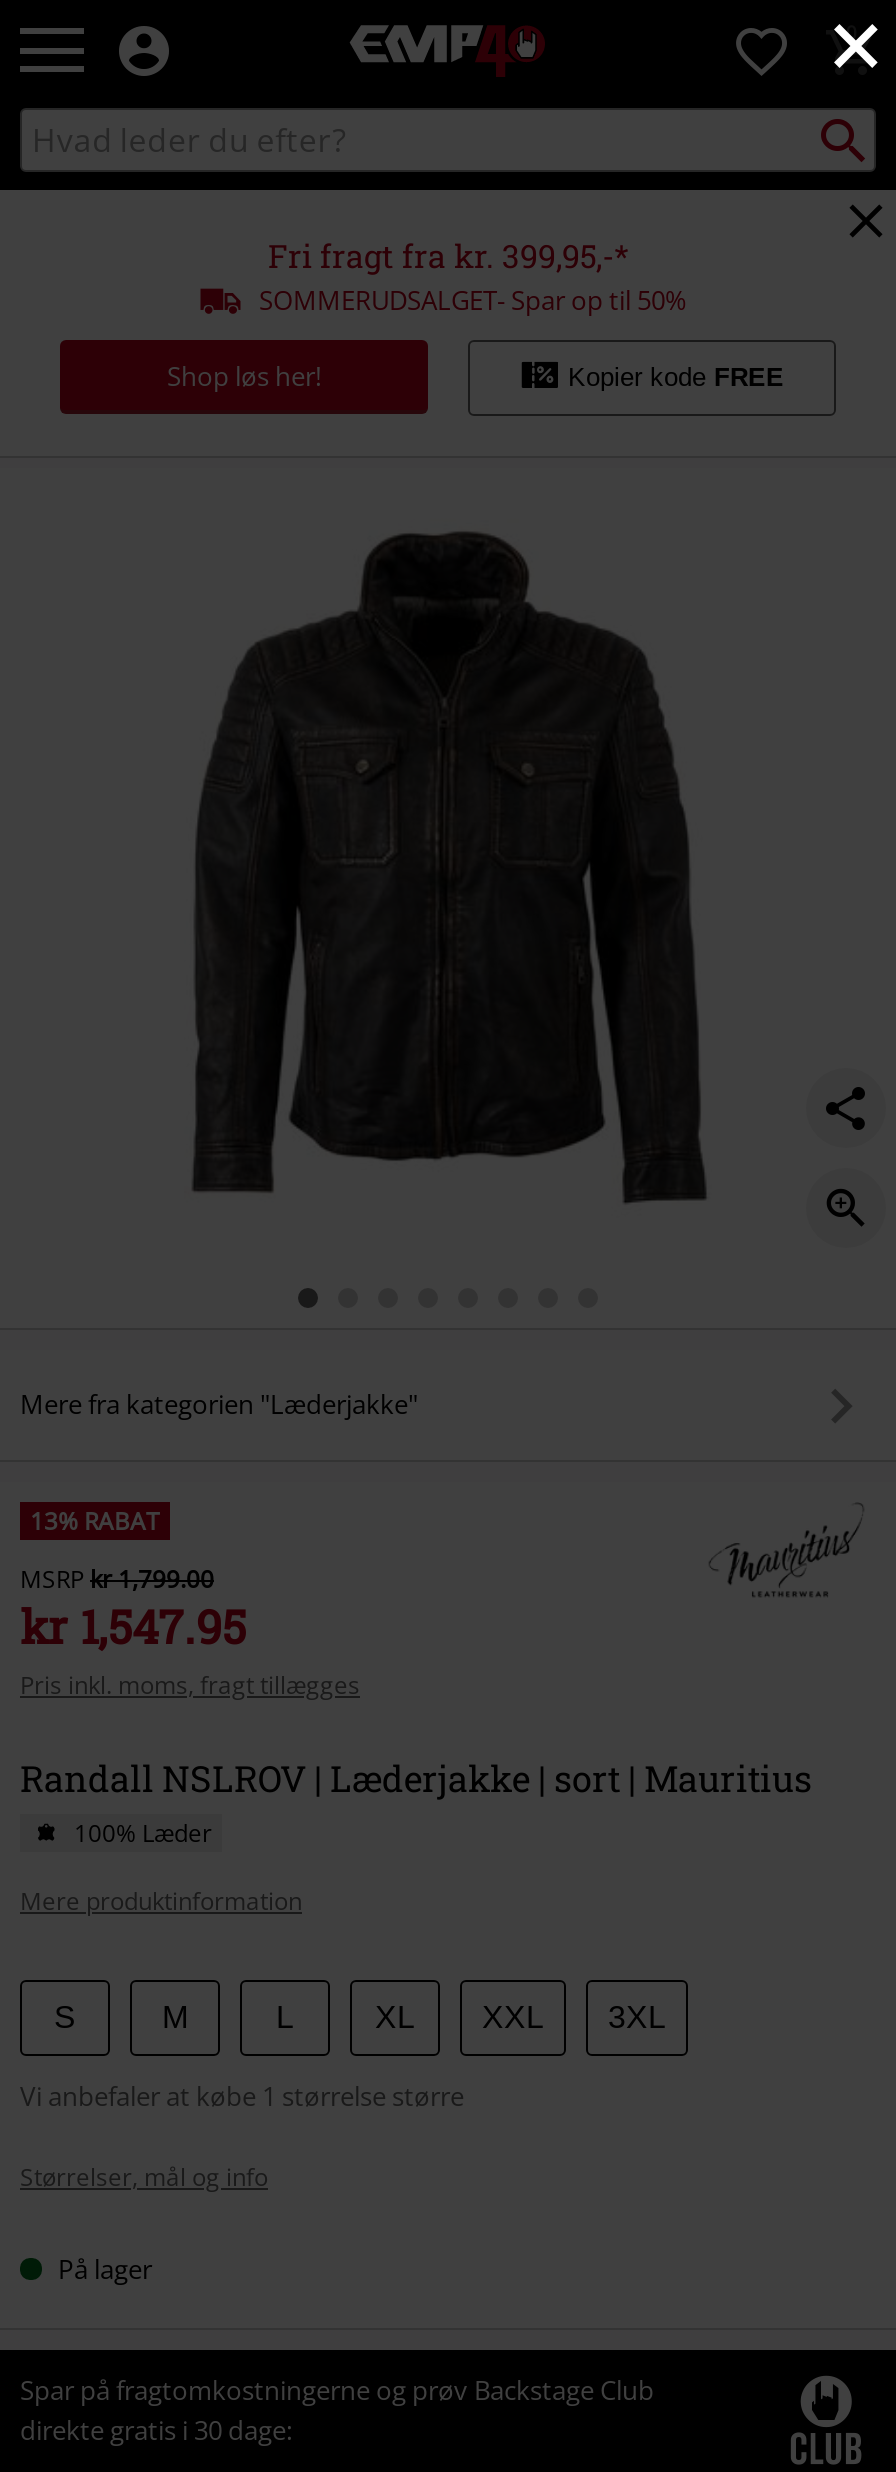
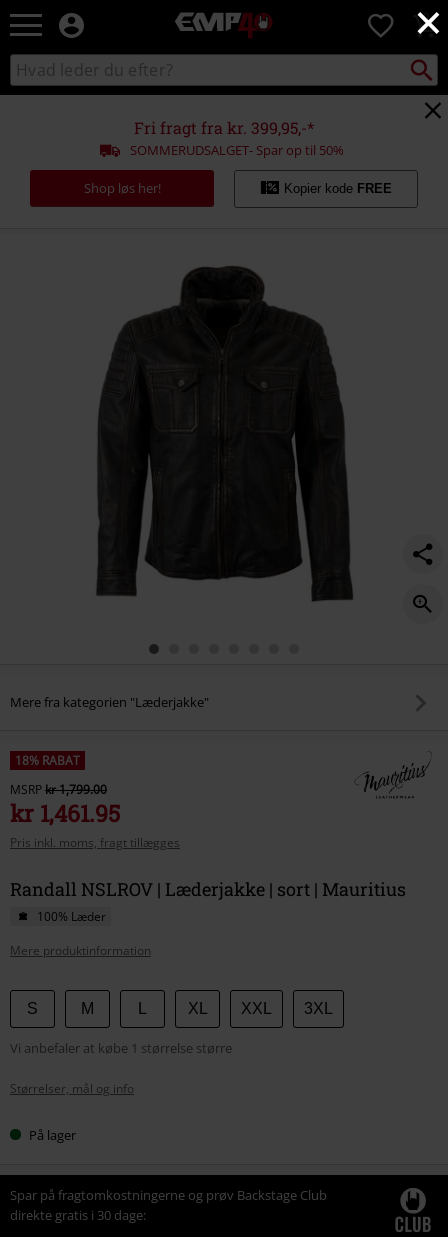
- 13% RABAT
+ 18% RABAT

- kr 1,547.95
+ kr 1,461.95
